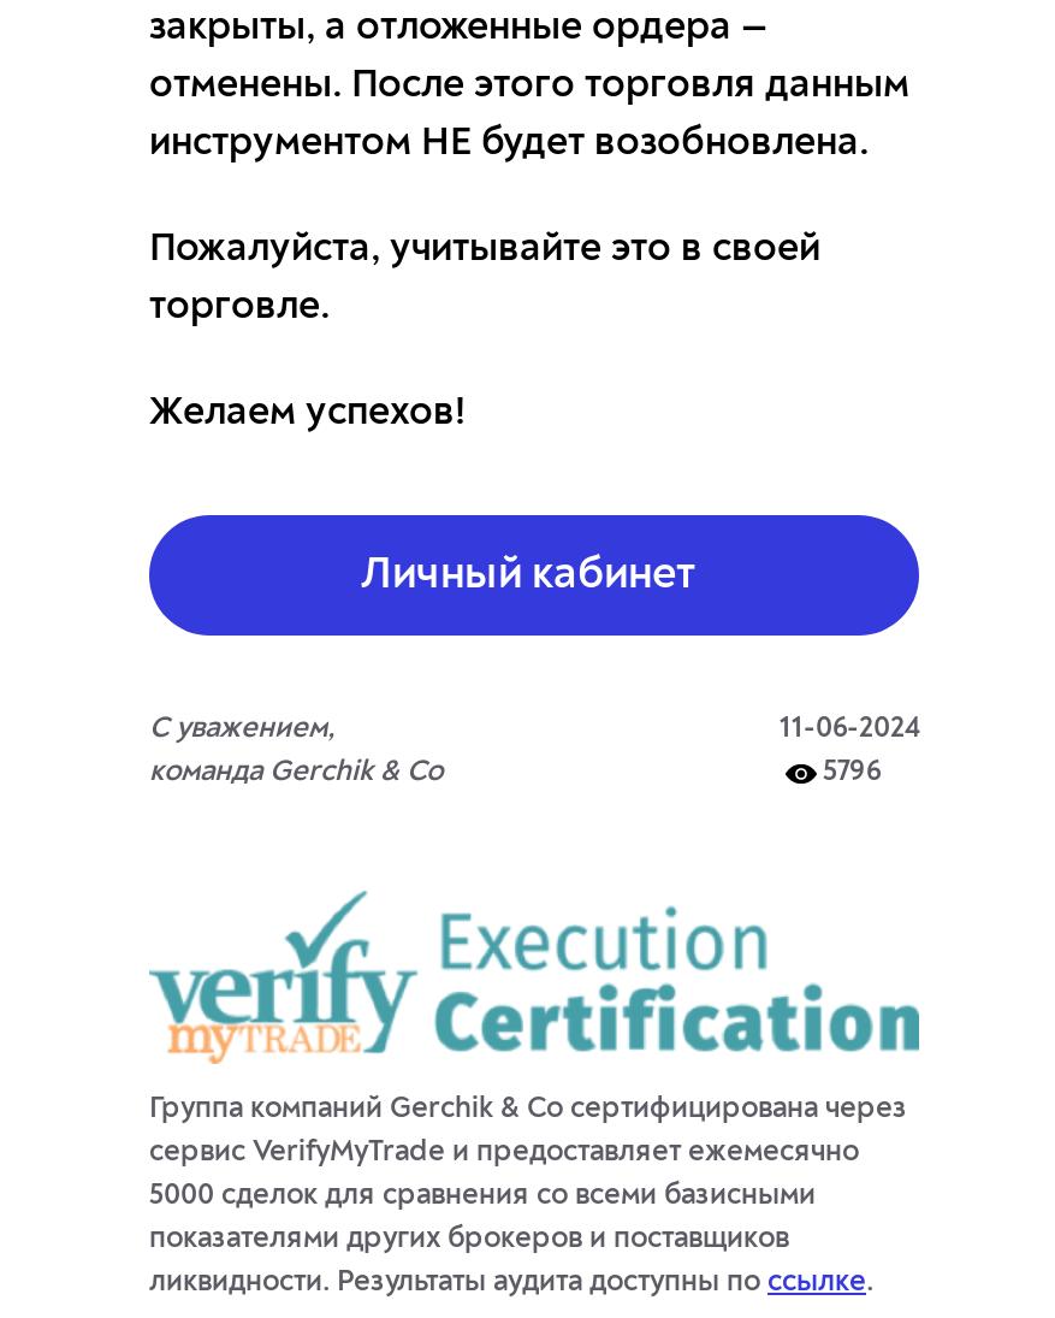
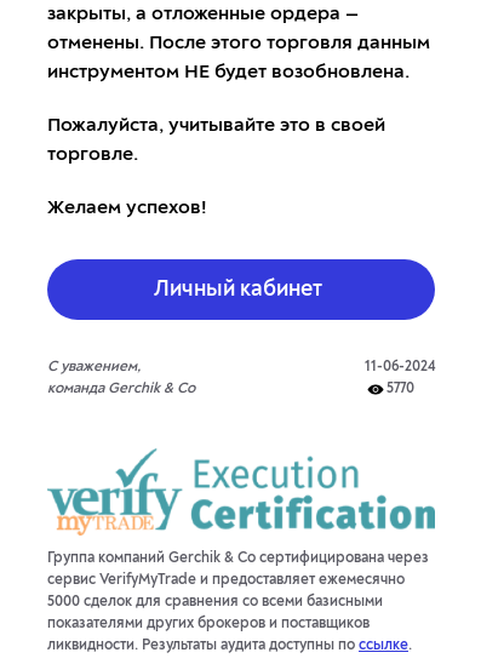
- 5796
+ 5770
